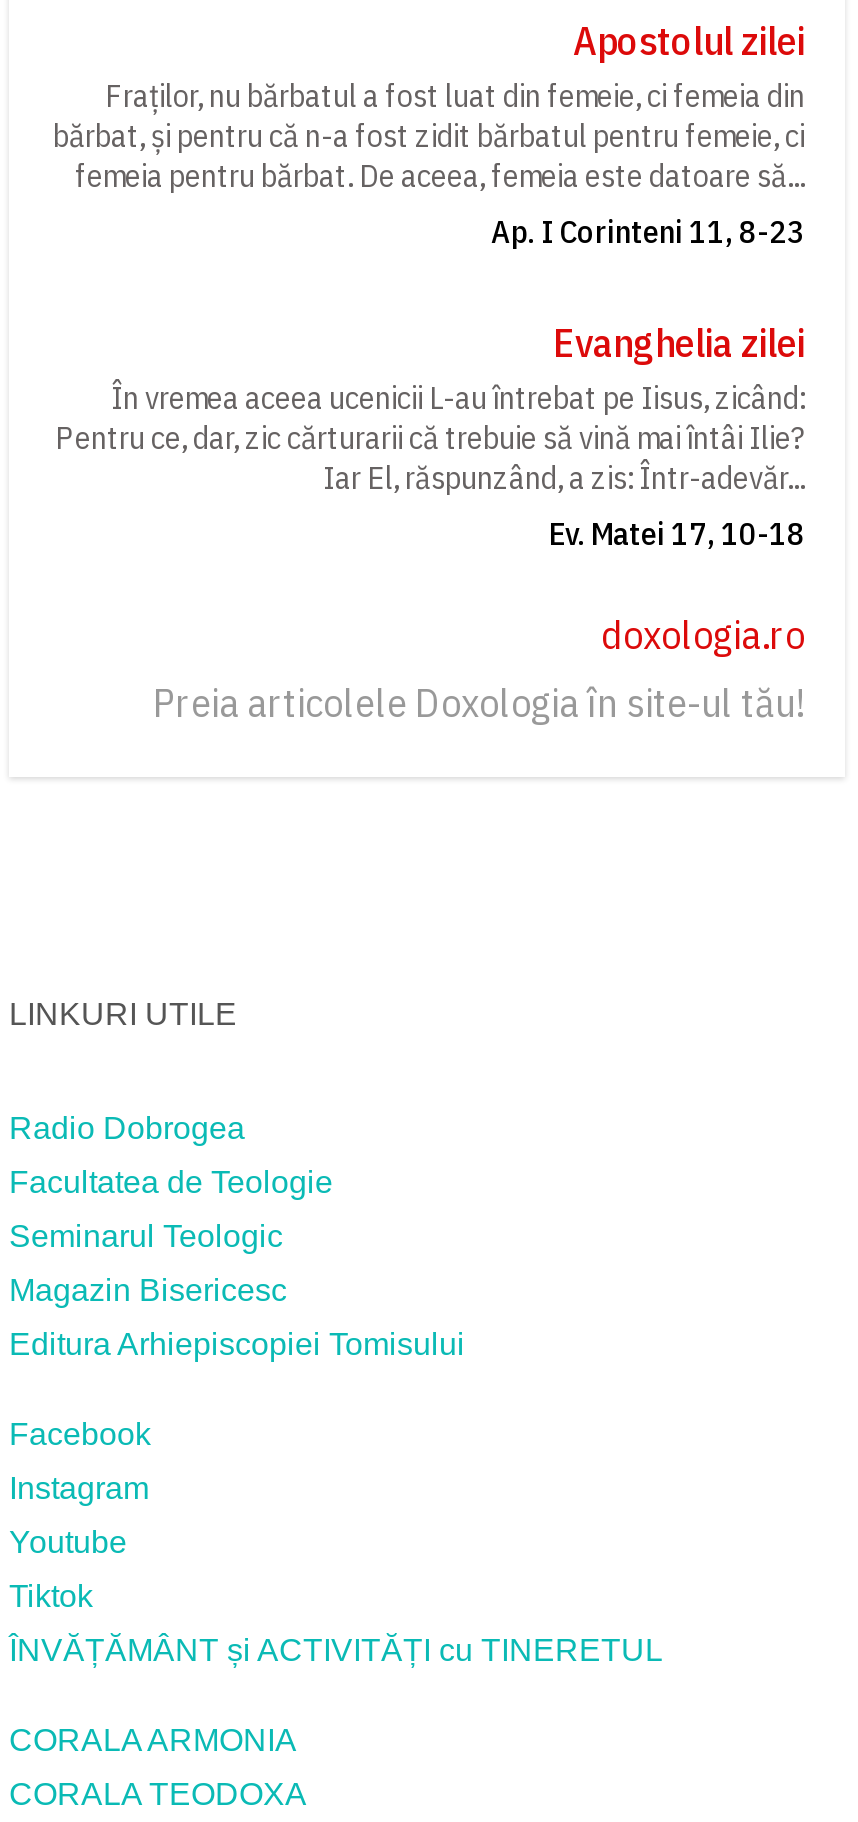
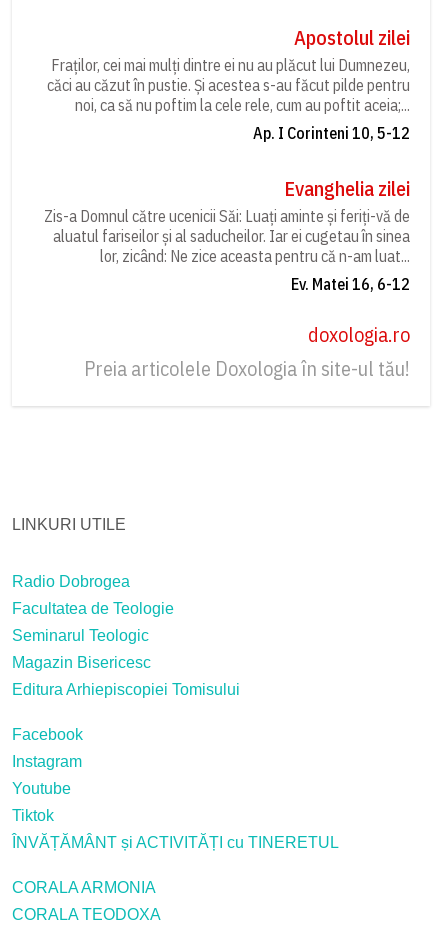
- Fraților, nu bărbatul a fost luat din femeie, ci femeia din
- bărbat, și pentru că n-a fost zidit bărbatul pentru femeie, ci
- femeia pentru bărbat. De aceea, femeia este datoare să...
- Ap. I Corinteni 11, 8-23
+ Fraților, cei mai mulți dintre ei nu au plăcut lui Dumnezeu,
+ căci au căzut în pustie. Și acestea s-au făcut pilde pentru
+ noi, ca să nu poftim la cele rele, cum au poftit aceia;...
+ Ap. I Corinteni 10, 5-12

- În vremea aceea ucenicii L-au întrebat pe Iisus, zicând:
- Pentru ce, dar, zic cărturarii că trebuie să vină mai întâi Ilie?
- Iar El, răspunzând, a zis: Într-adevăr...
- Ev. Matei 17, 10-18
+ Zis-a Domnul către ucenicii Săi: Luați aminte și feriți-vă de
+ aluatul fariseilor și al saducheilor. Iar ei cugetau în sinea
+ lor, zicând: Ne zice aceasta pentru că n-am luat...
+ Ev. Matei 16, 6-12
